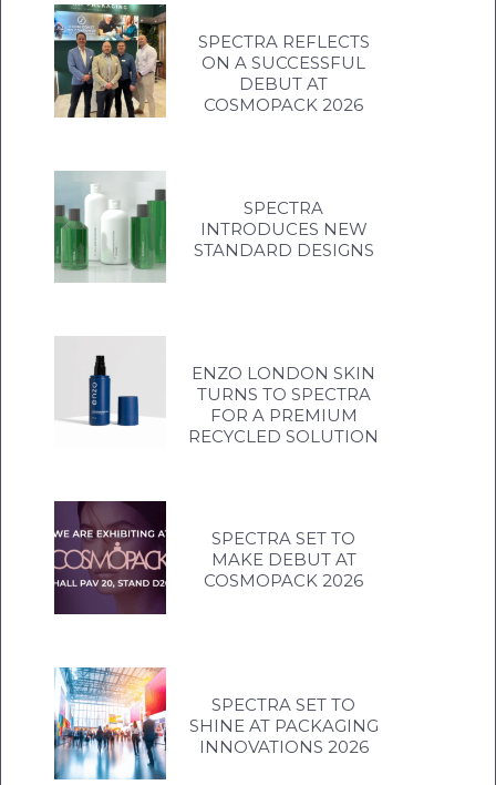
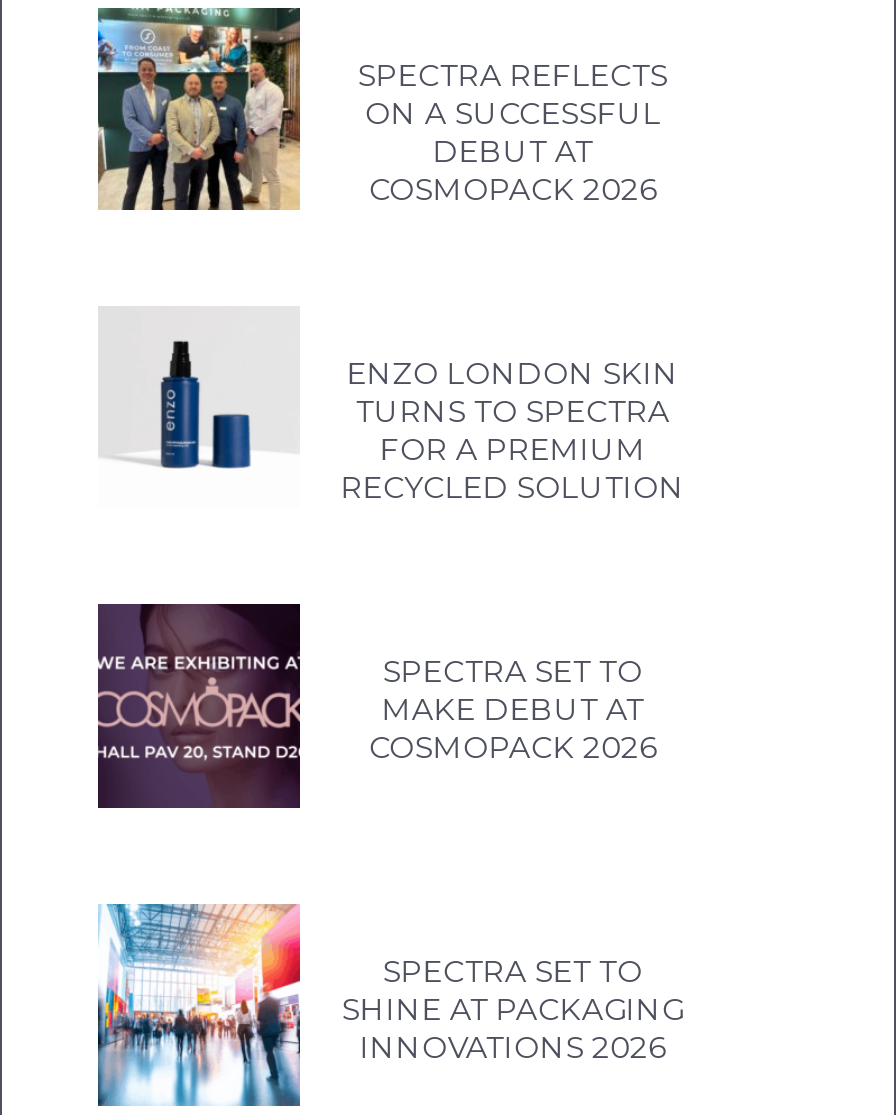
- [image]
- SPECTRA
- INTRODUCES NEW
- STANDARD DESIGNS
